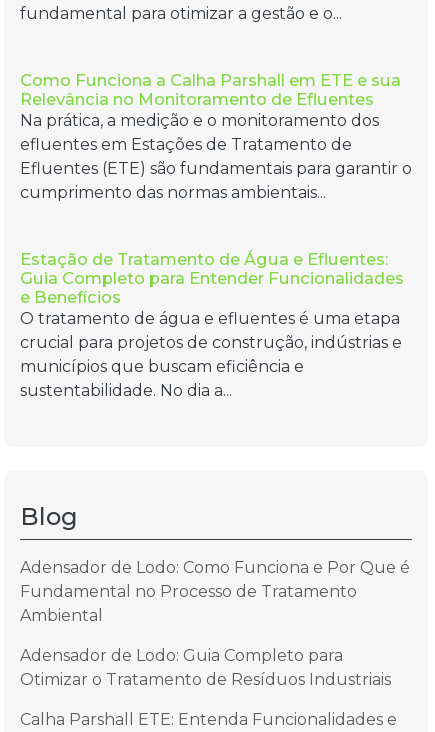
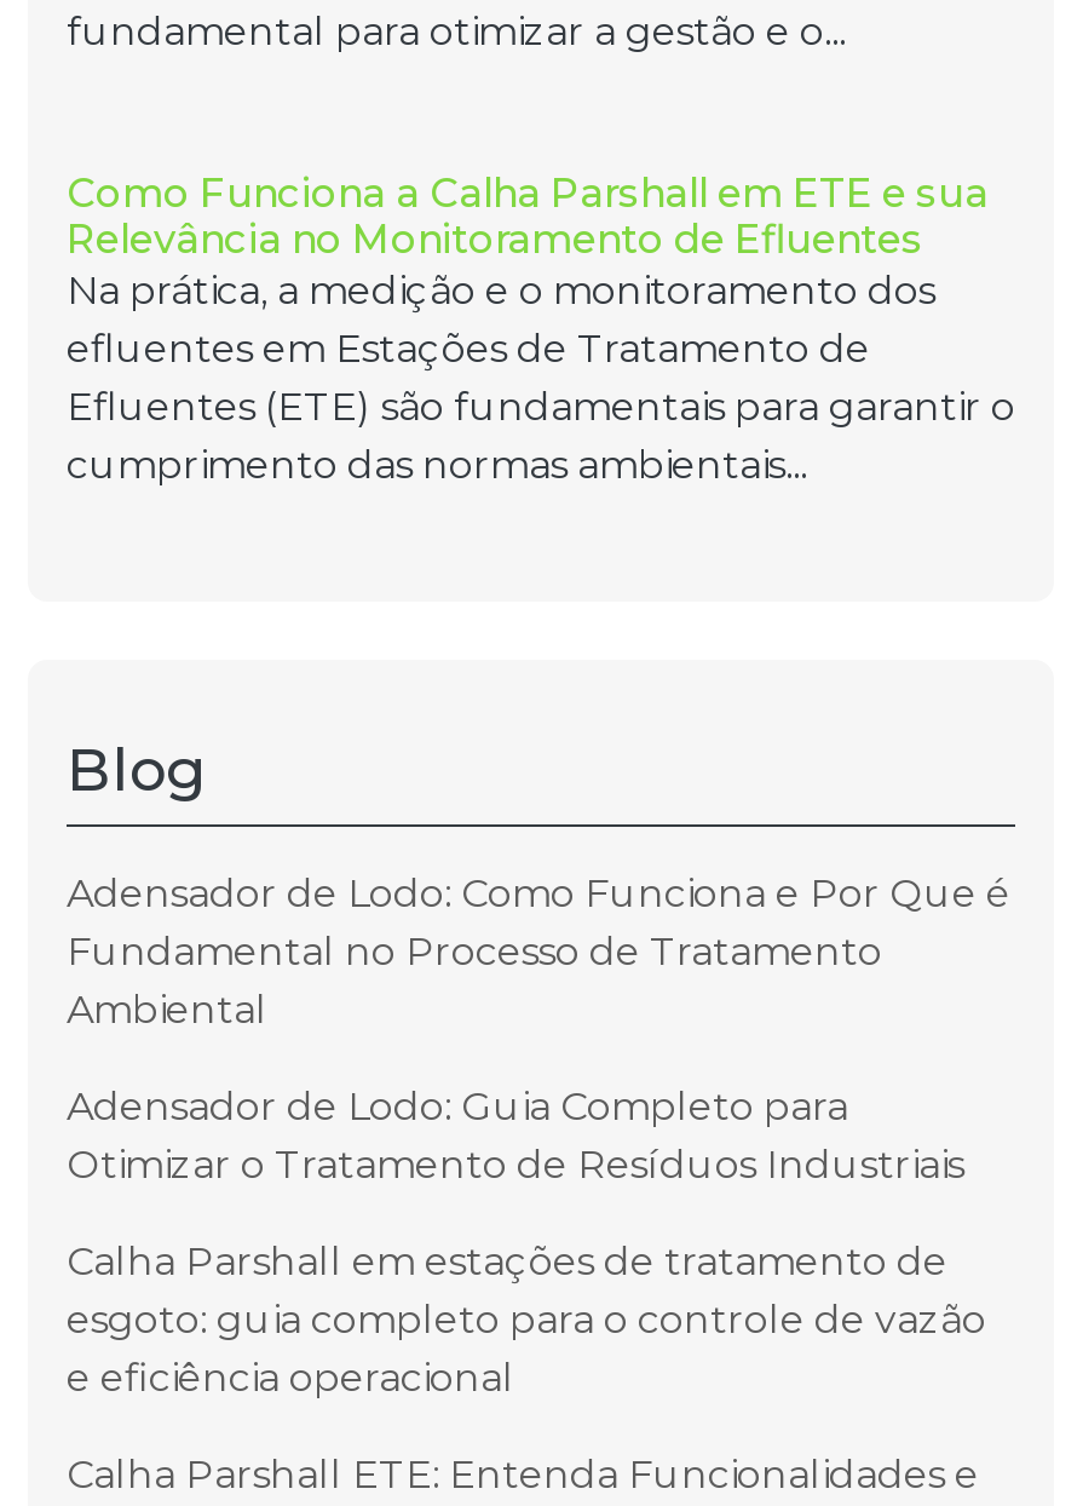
- Estação de Tratamento de Água e Efluentes:
- Guia Completo para Entender Funcionalidades
- e Benefícios
- O tratamento de água e efluentes é uma etapa
- crucial para projetos de construção, indústrias e
- municípios que buscam eficiência e
- sustentabilidade. No dia a...

moved up: Blog | Adensador de Lodo: Como Funciona e Por Que é | Fundamental no Processo de Tratamento | Ambiental | Adensador de Lodo: Guia Completo para | Otimizar o Tratamento de Resíduos Industriais

+ Calha Parshall em estações de tratamento de
+ esgoto: guia completo para o controle de vazão
+ e eficiência operacional
